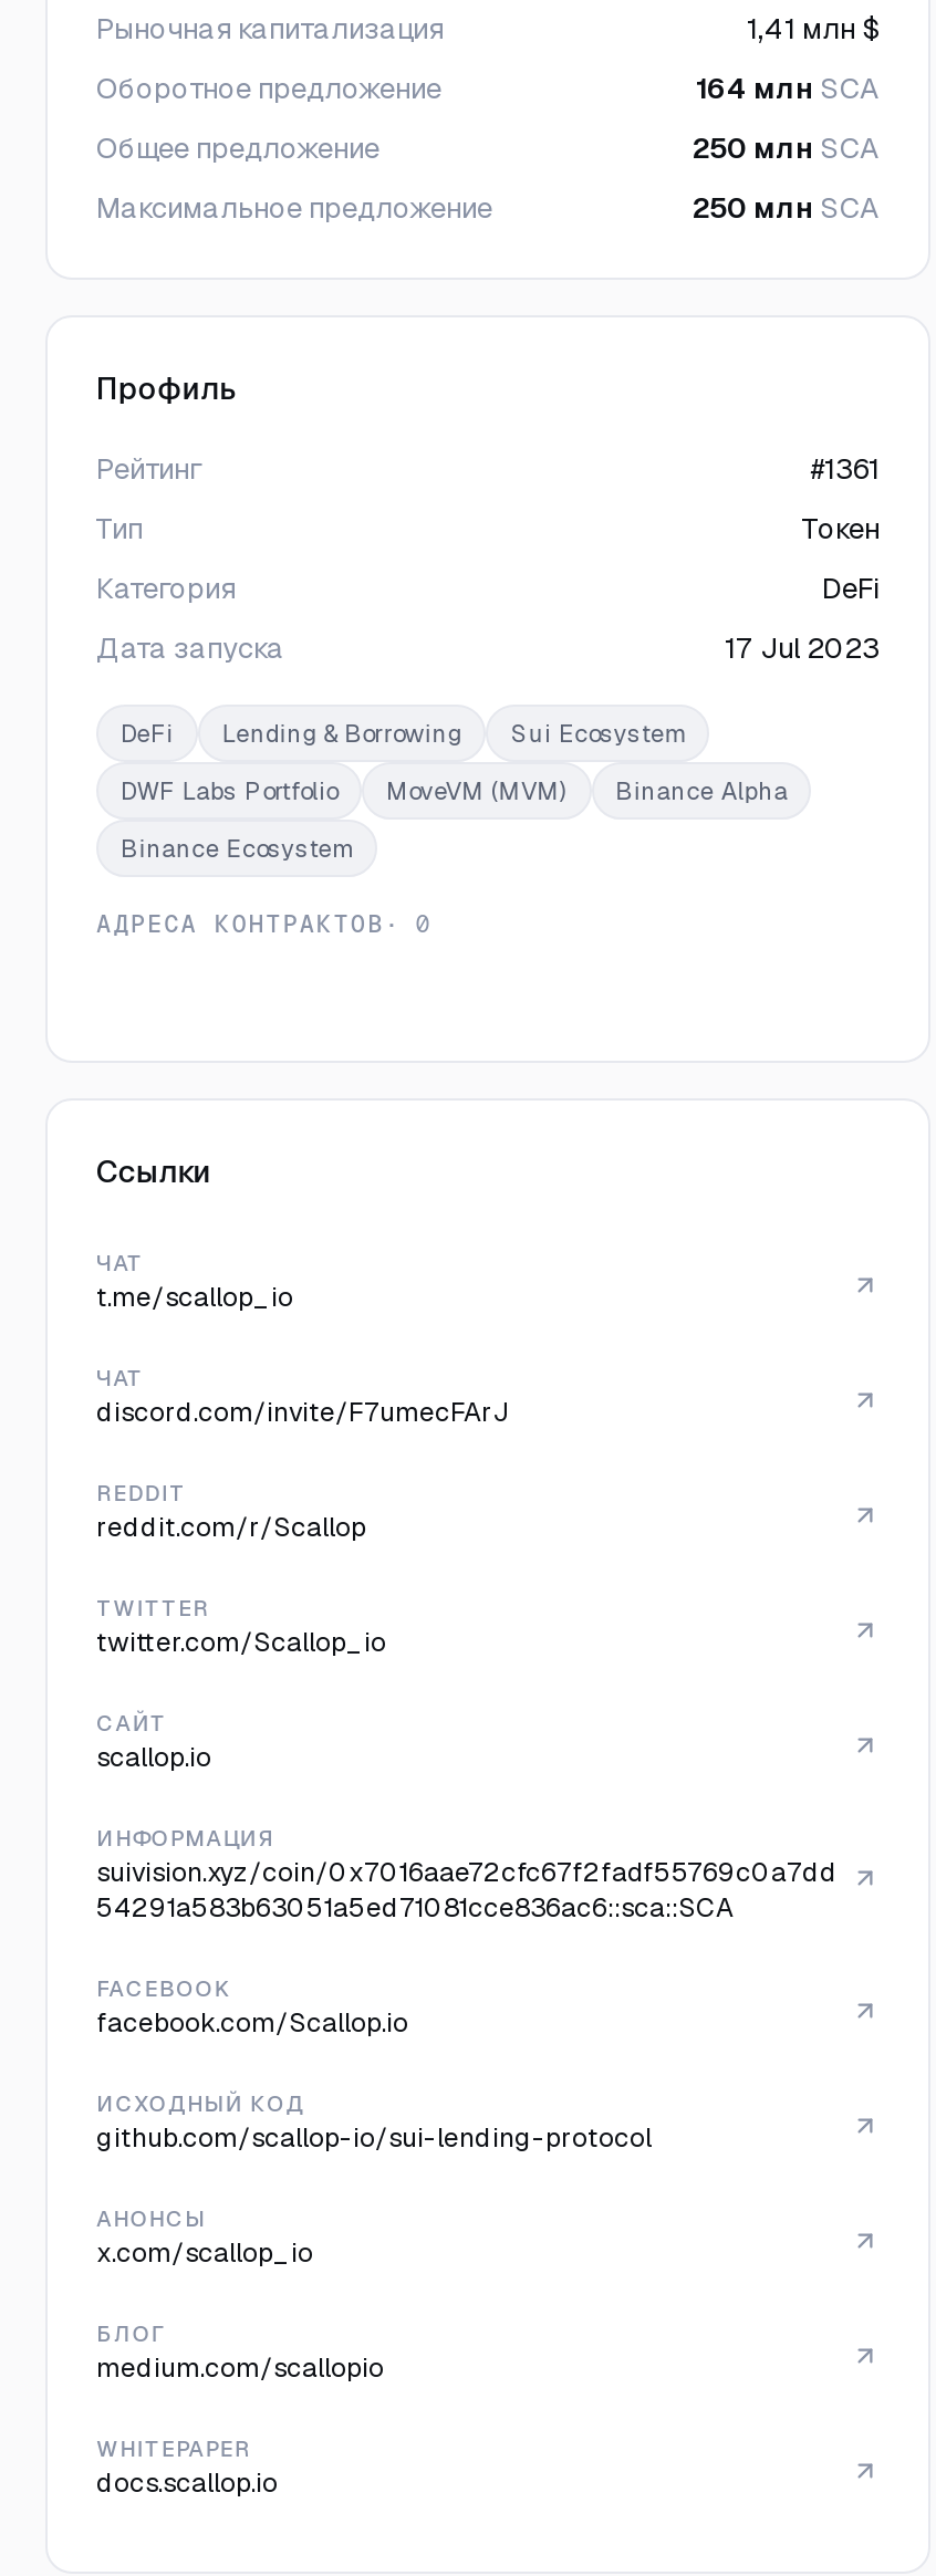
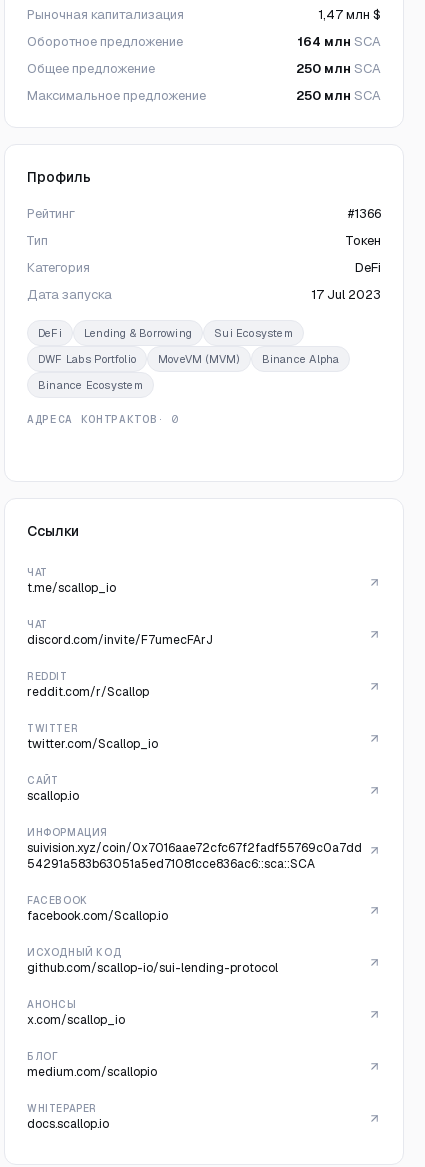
- 1,41 млн $
+ 1,47 млн $

- #1361
+ #1366
